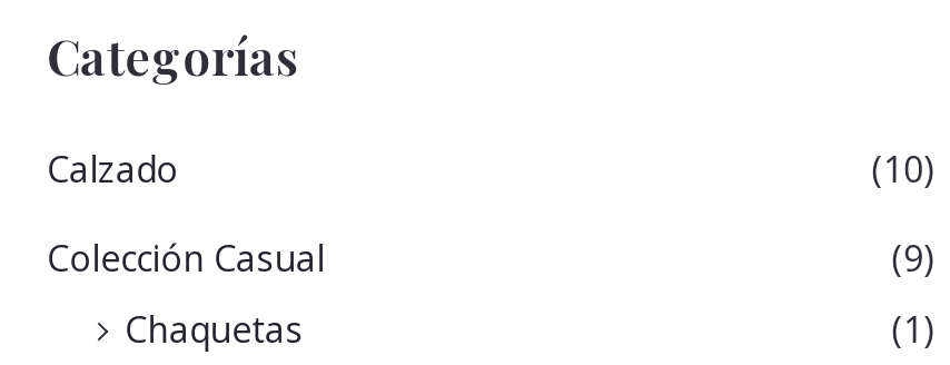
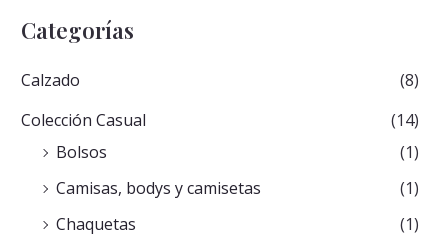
- (10)
+ (8)

- (9)
+ (14)
+ Bolsos
+ (1)
+ Camisas, bodys y camisetas
+ (1)
